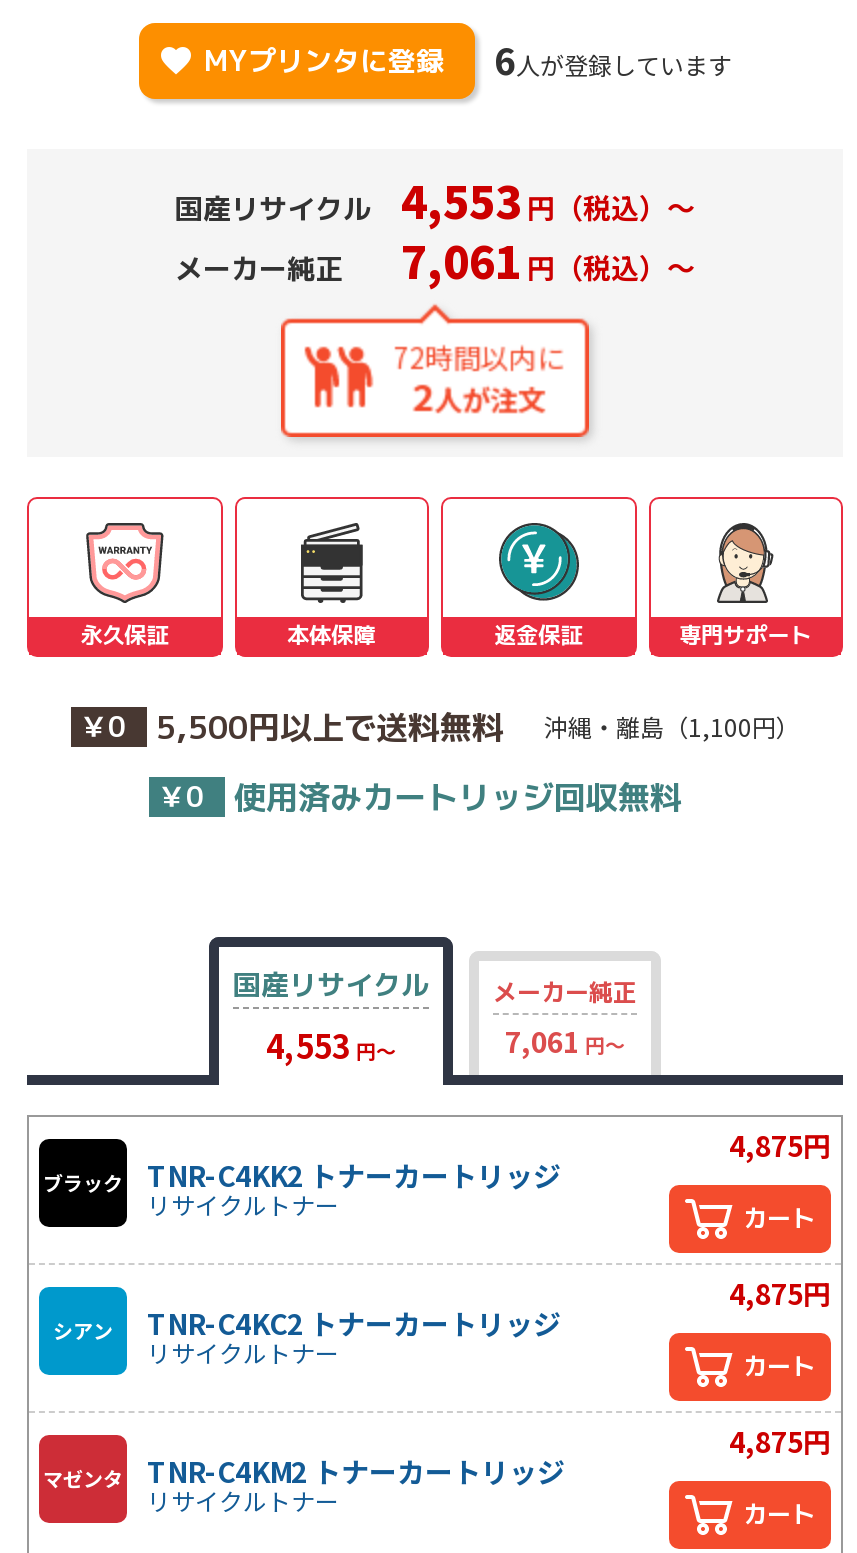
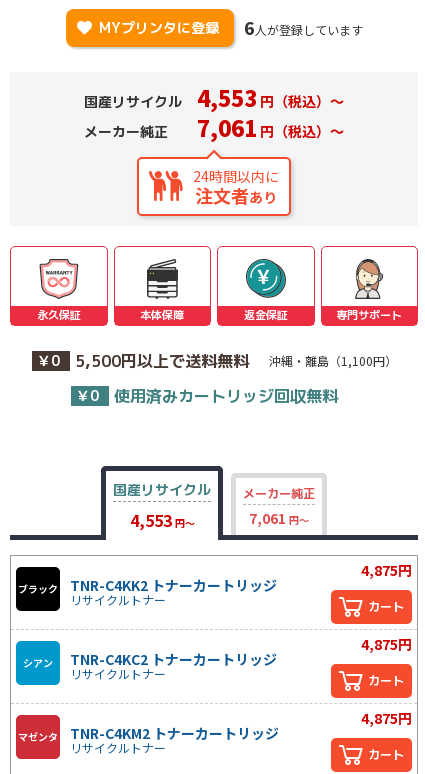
- 72時間以内に
- 2人が注文
+ 24時間以内に
+ 注文者あり
